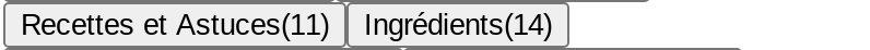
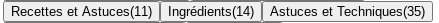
+ Astuces et Techniques(35)
